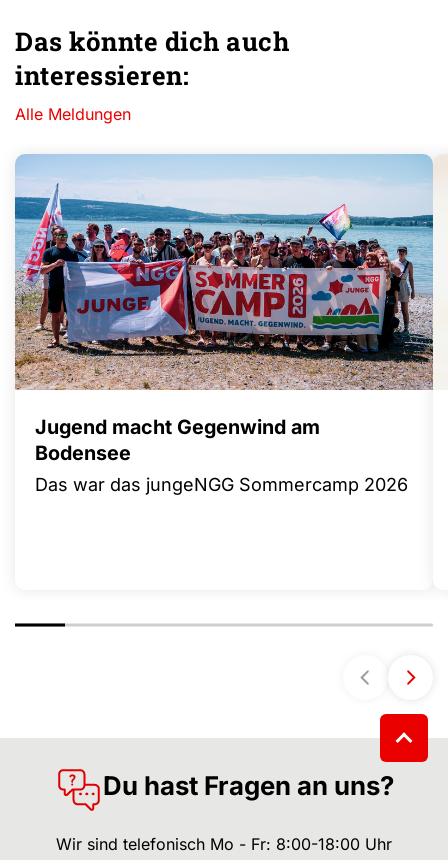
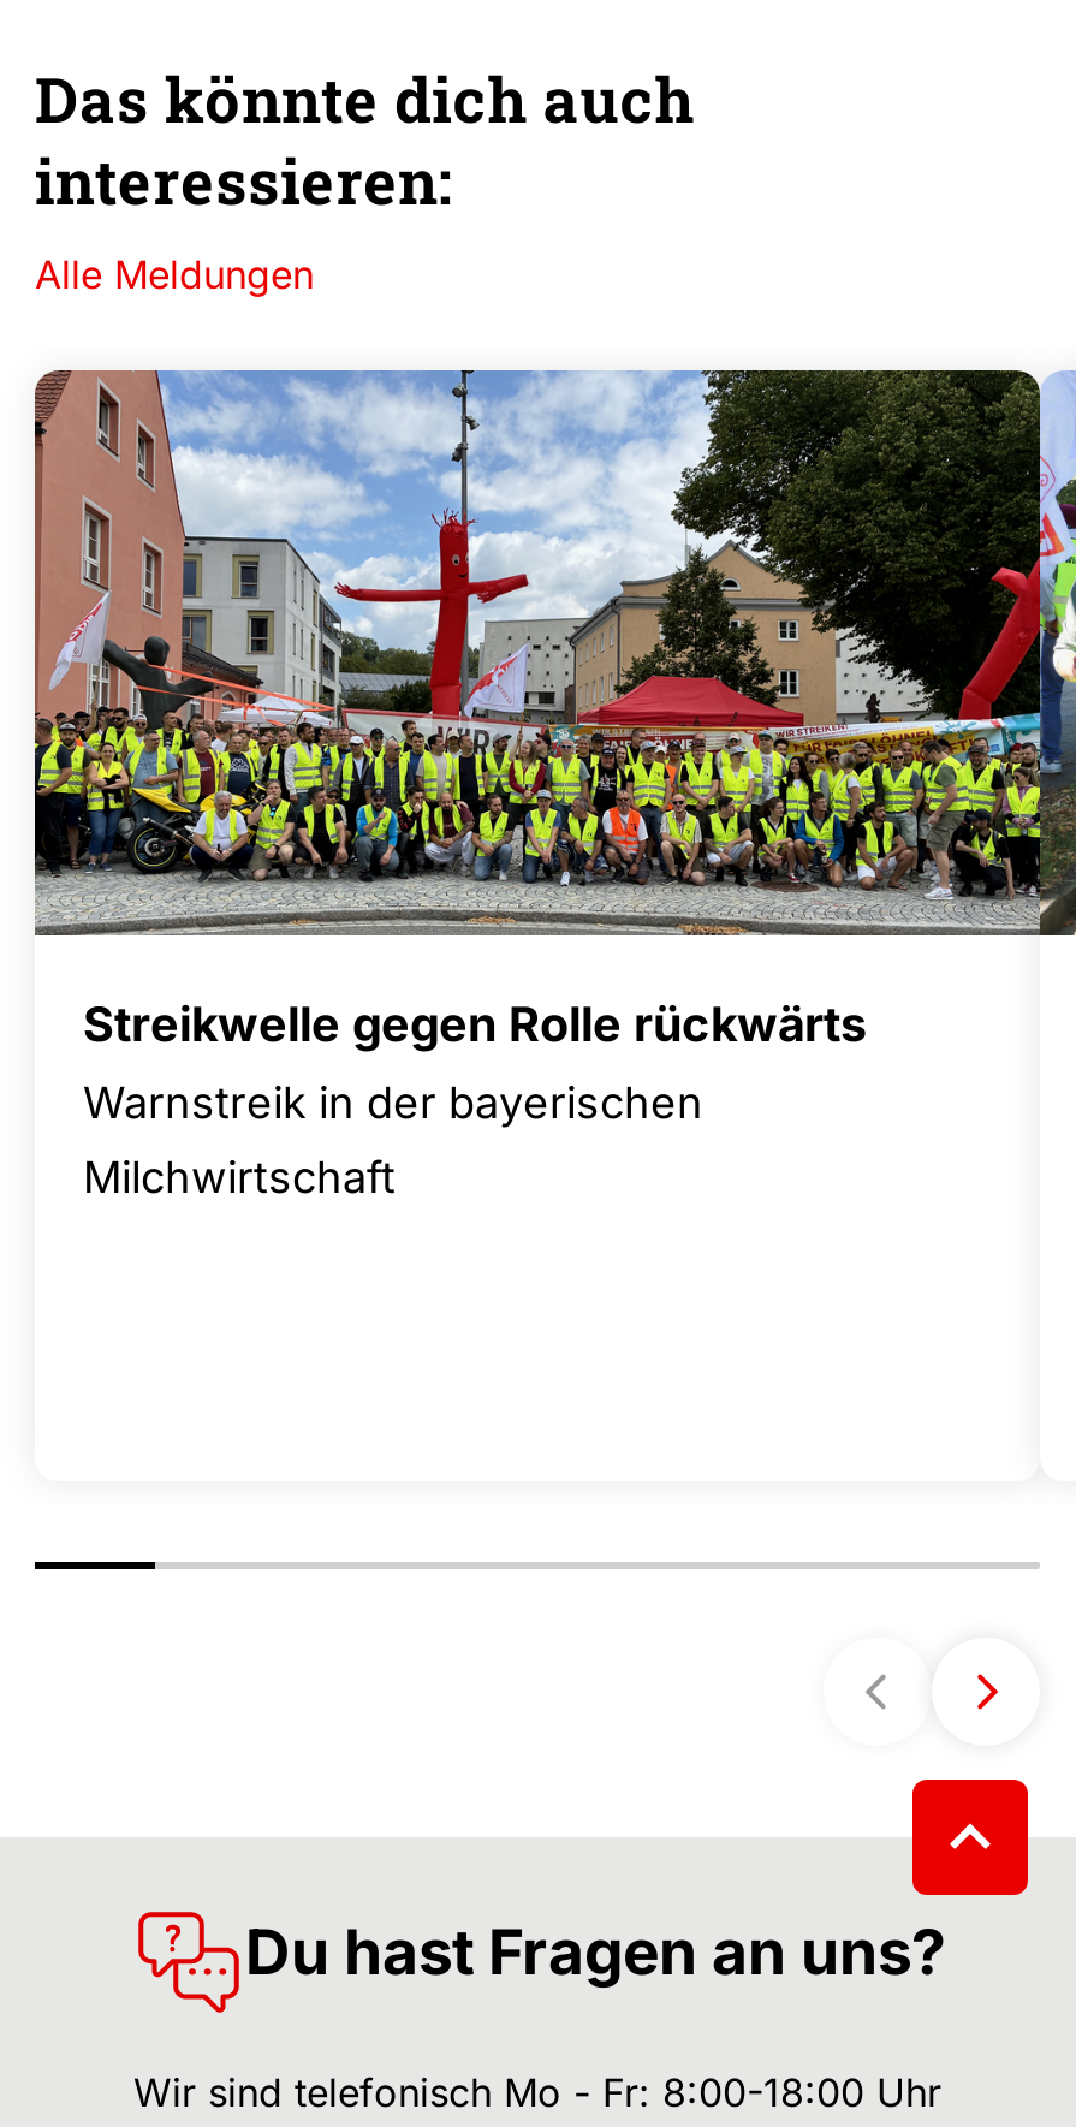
- [image]
- Jugend macht Gegenwind am
- Bodensee
- Das war das jungeNGG Sommercamp 2026
+ [image]
+ Streikwelle gegen Rolle rückwärts
+ Warnstreik in der bayerischen
+ Milchwirtschaft
